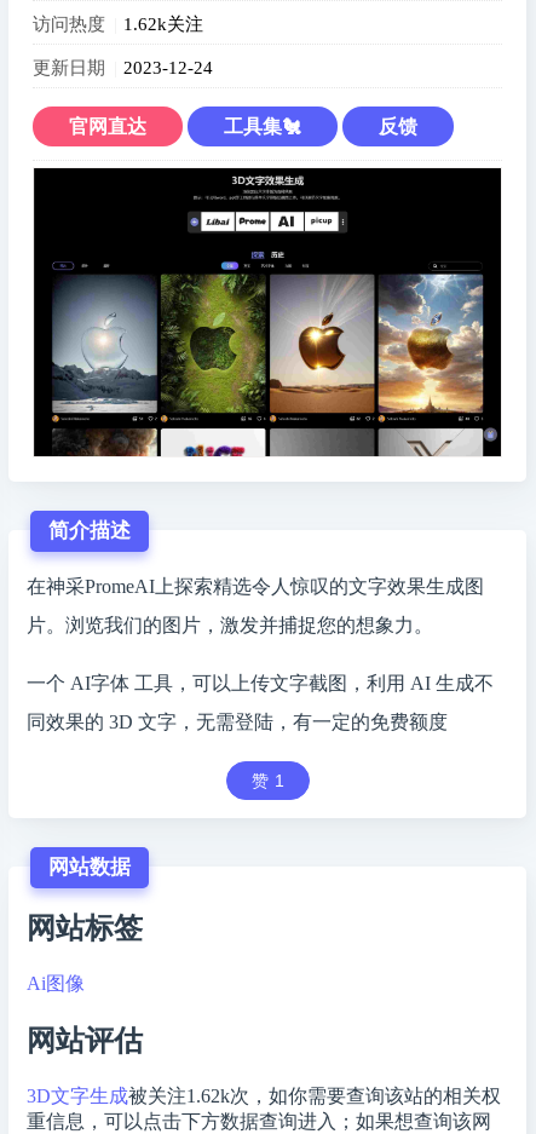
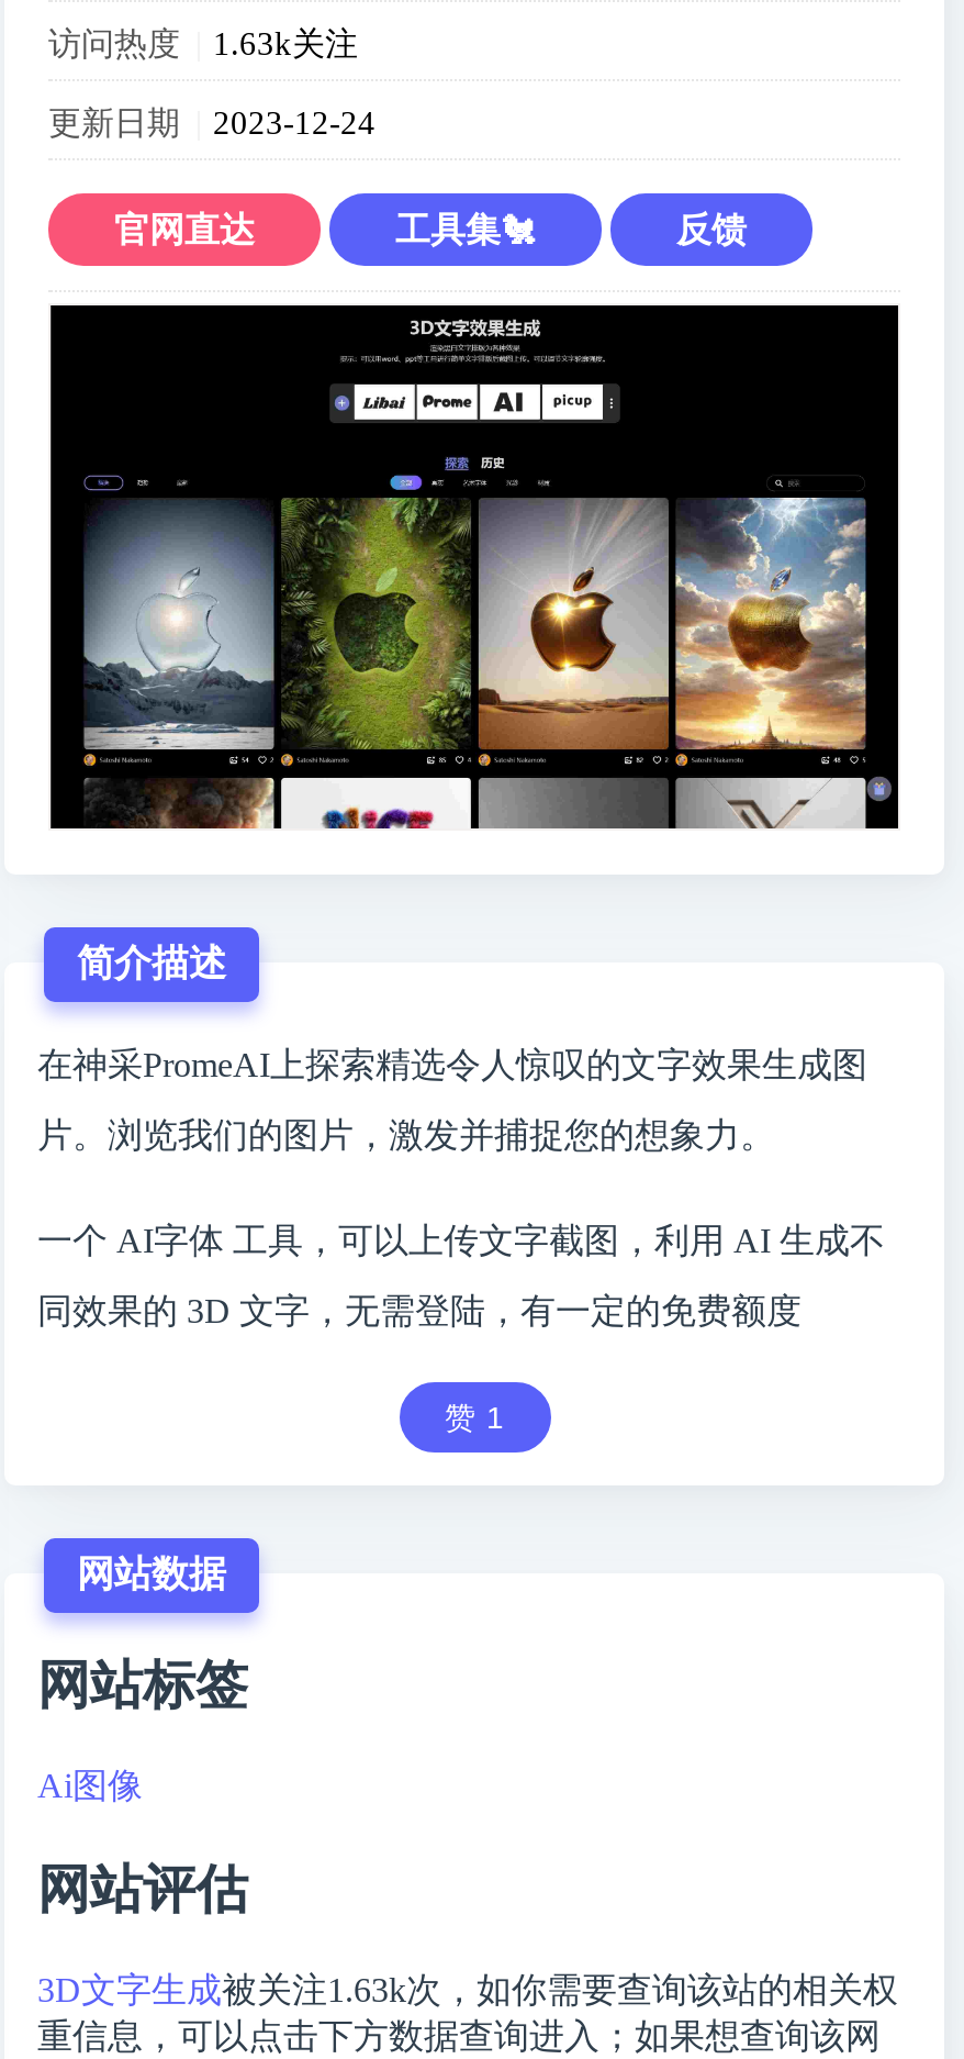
- 访问热度 1.62k关注
+ 访问热度 1.63k关注

- 3D文字生成被关注1.62k次，如你需要查询该站的相关权
+ 3D文字生成被关注1.63k次，如你需要查询该站的相关权
